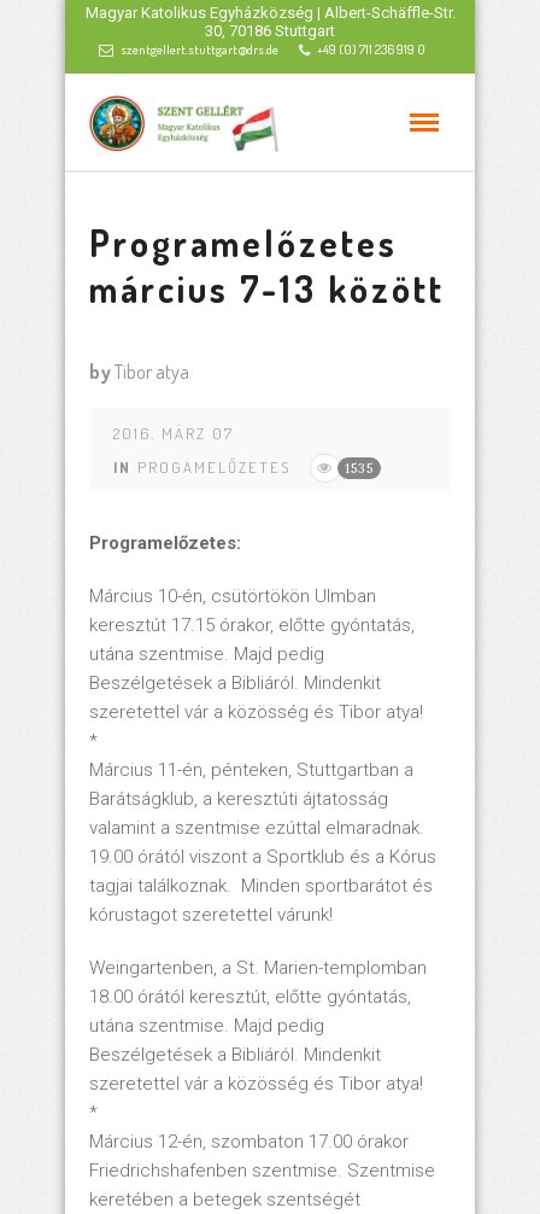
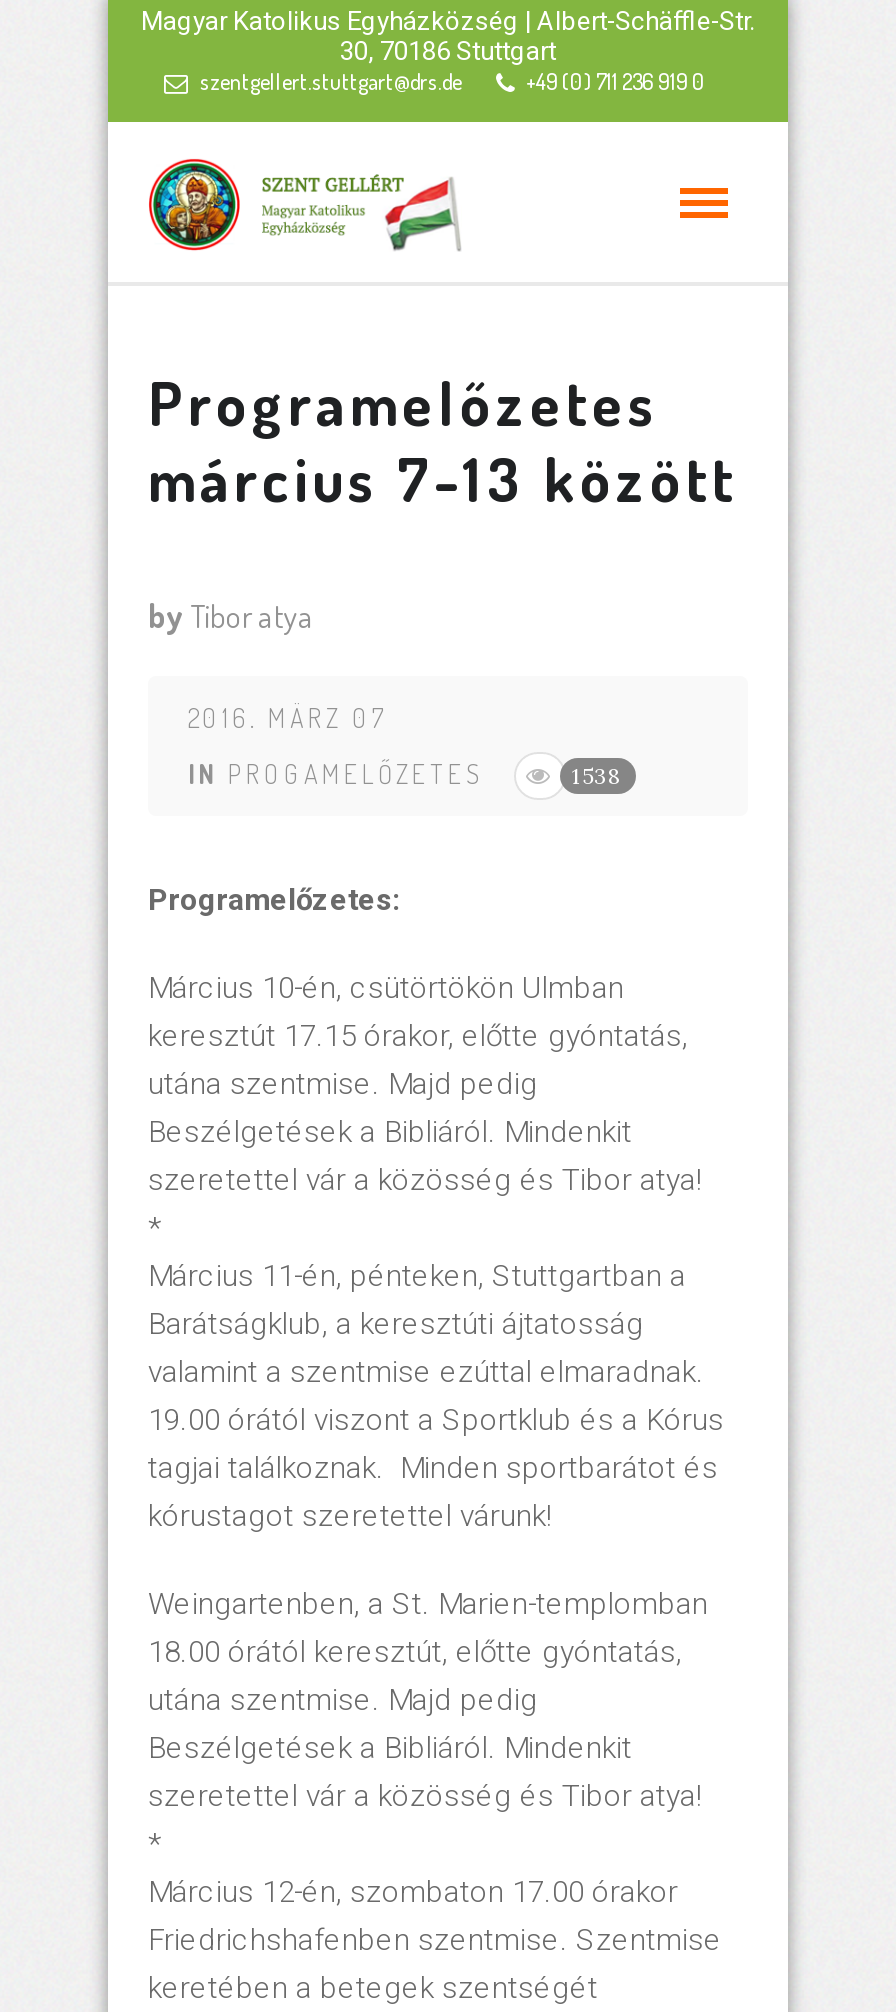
- 1535
+ 1538
